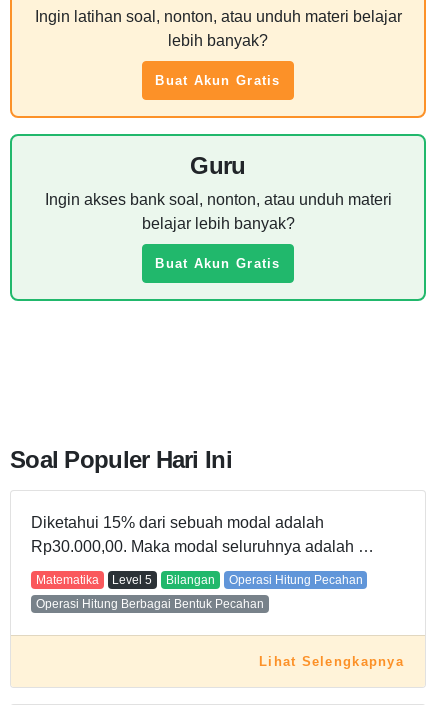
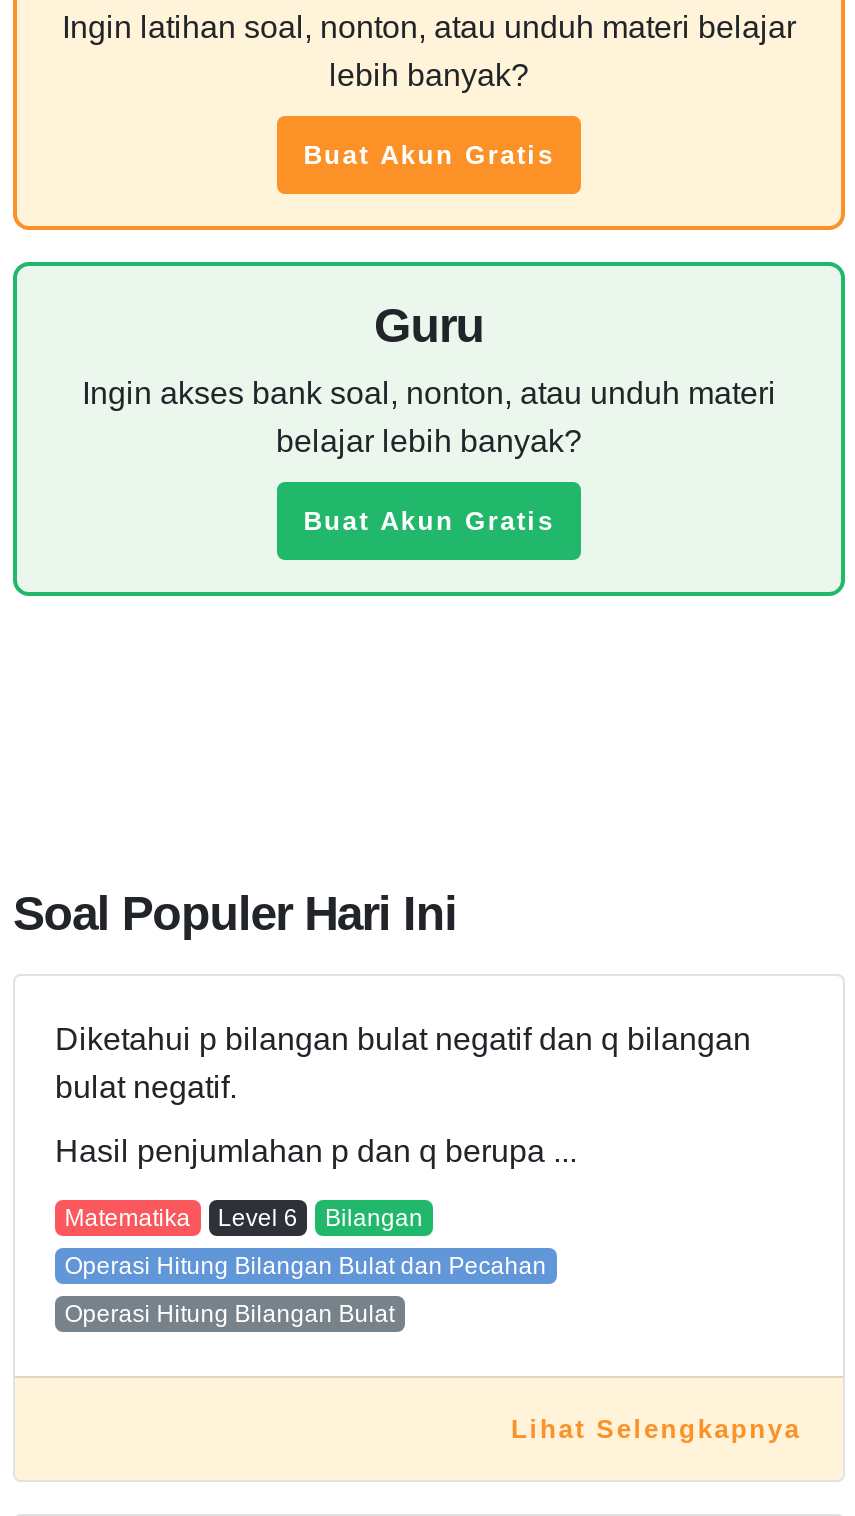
- Diketahui 15% dari sebuah modal adalah
- Rp30.000,00. Maka modal seluruhnya adalah …
+ Diketahui p bilangan bulat negatif dan q bilangan
+ bulat negatif.
+ Hasil penjumlahan p dan q berupa ...

- Level 5
+ Level 6

- Operasi Hitung Pecahan
+ Operasi Hitung Bilangan Bulat dan Pecahan

- Operasi Hitung Berbagai Bentuk Pecahan
+ Operasi Hitung Bilangan Bulat
